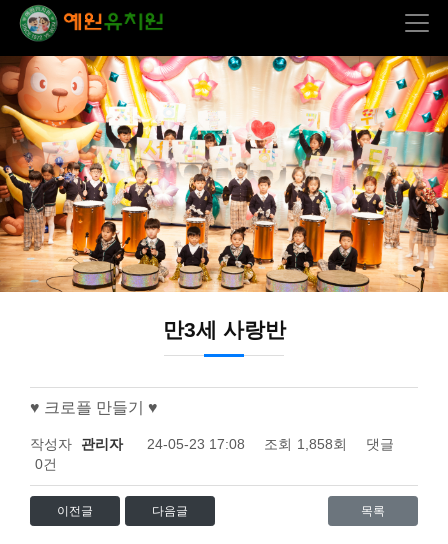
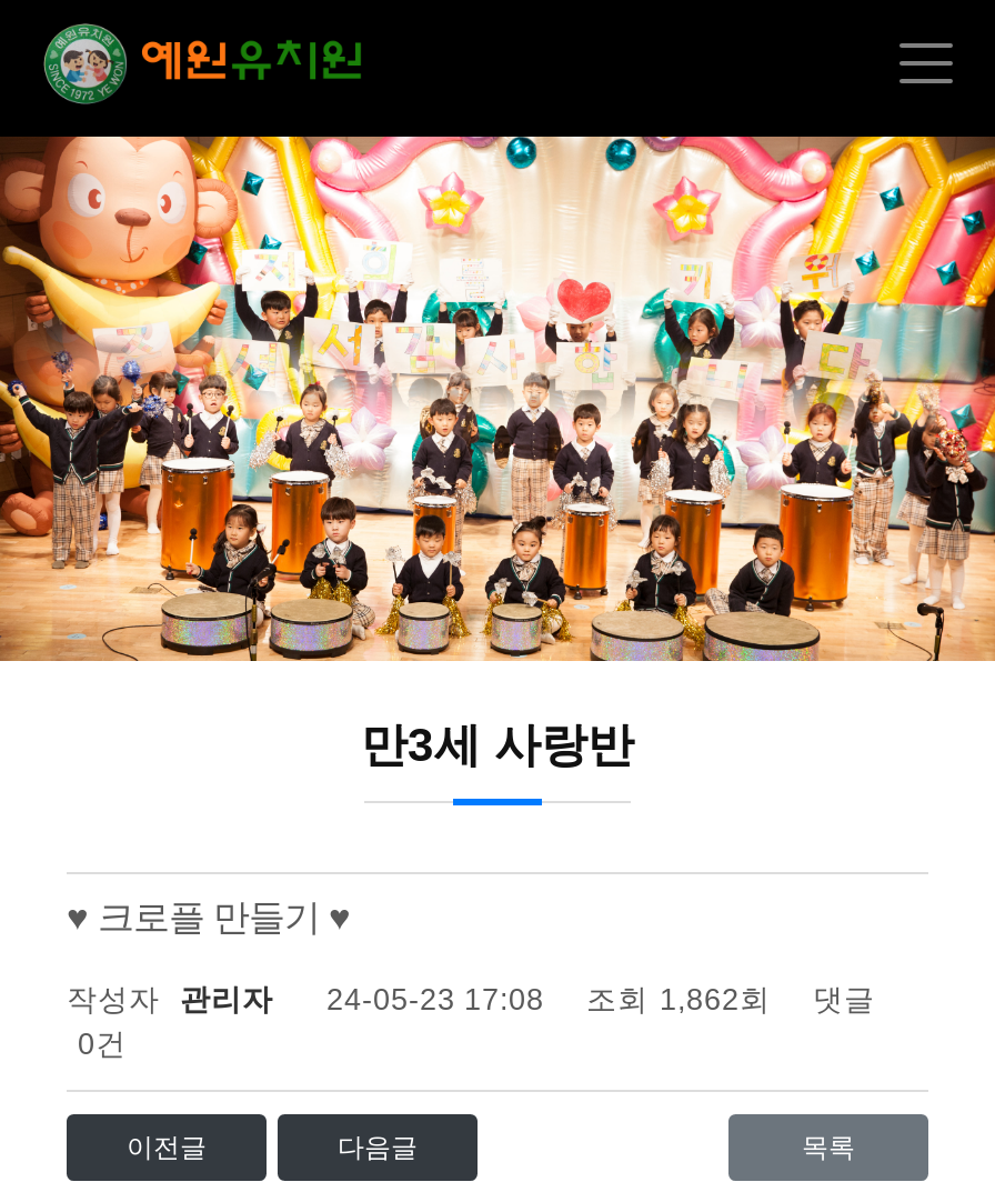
- 작성자 관리자 24-05-23 17:08 조회 1,858회 댓글
+ 작성자 관리자 24-05-23 17:08 조회 1,862회 댓글
